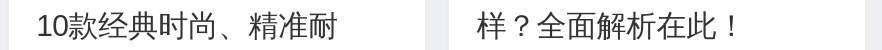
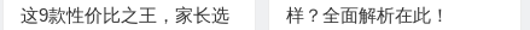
- 10款经典时尚、精准耐
+ 这9款性价比之王，家长选
